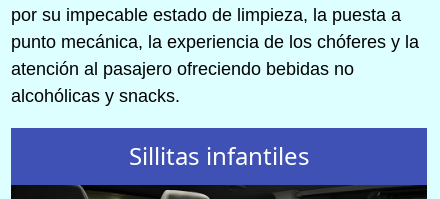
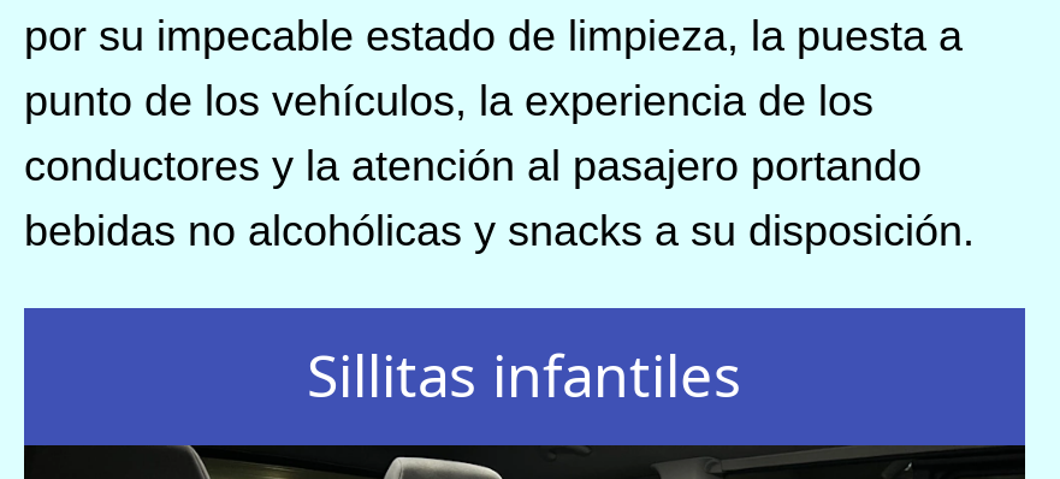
- punto mecánica, la experiencia de los chóferes y la
- atención al pasajero ofreciendo bebidas no
- alcohólicas y snacks.
+ punto de los vehículos, la experiencia de los
+ conductores y la atención al pasajero portando
+ bebidas no alcohólicas y snacks a su disposición.
